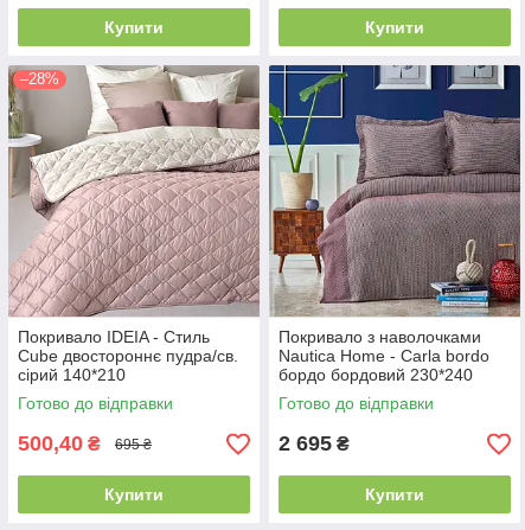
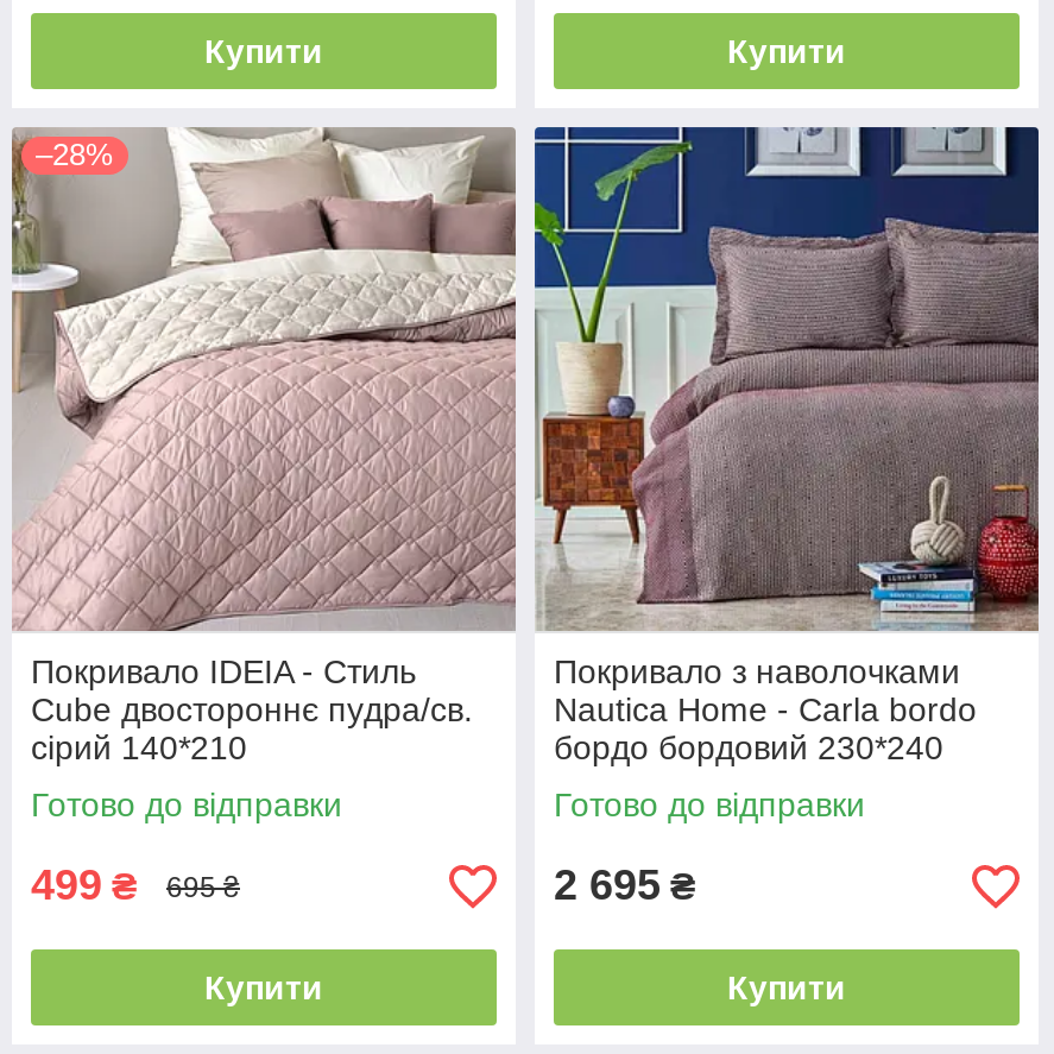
- 500,40 ₴ 695 ₴
+ 499 ₴ 695 ₴
